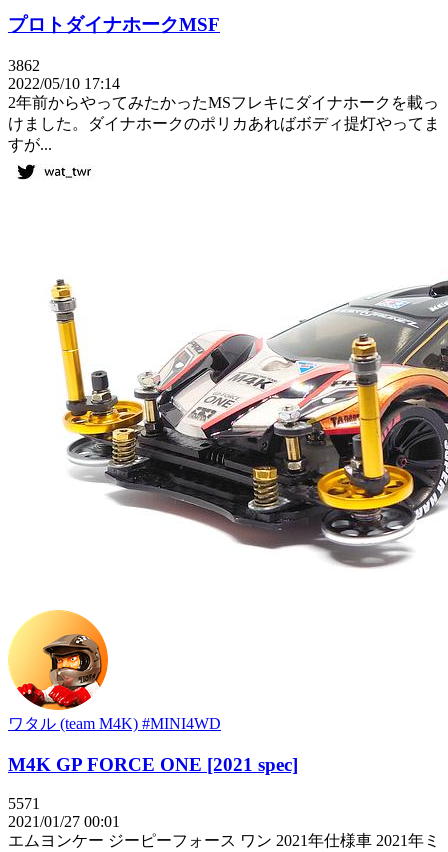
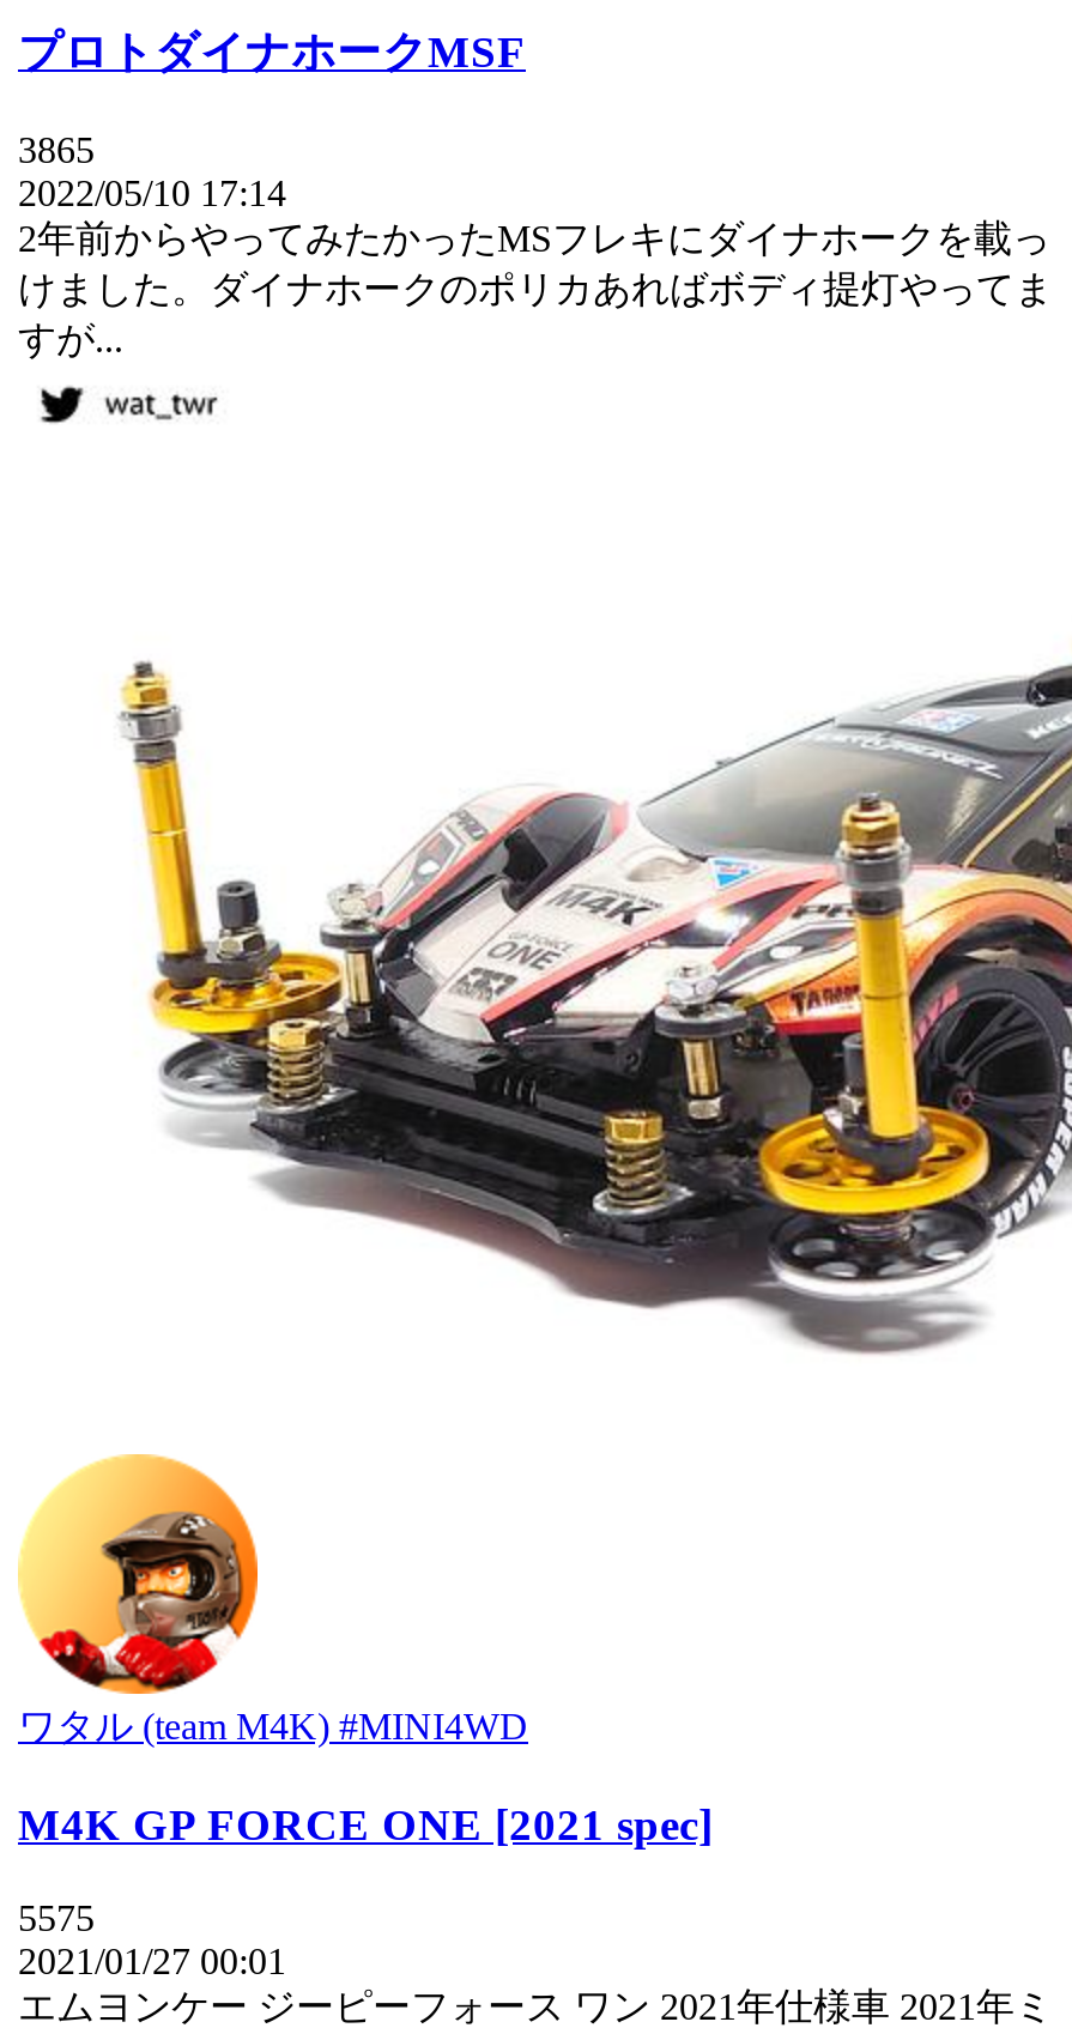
- 3862
+ 3865

- 5571
+ 5575
